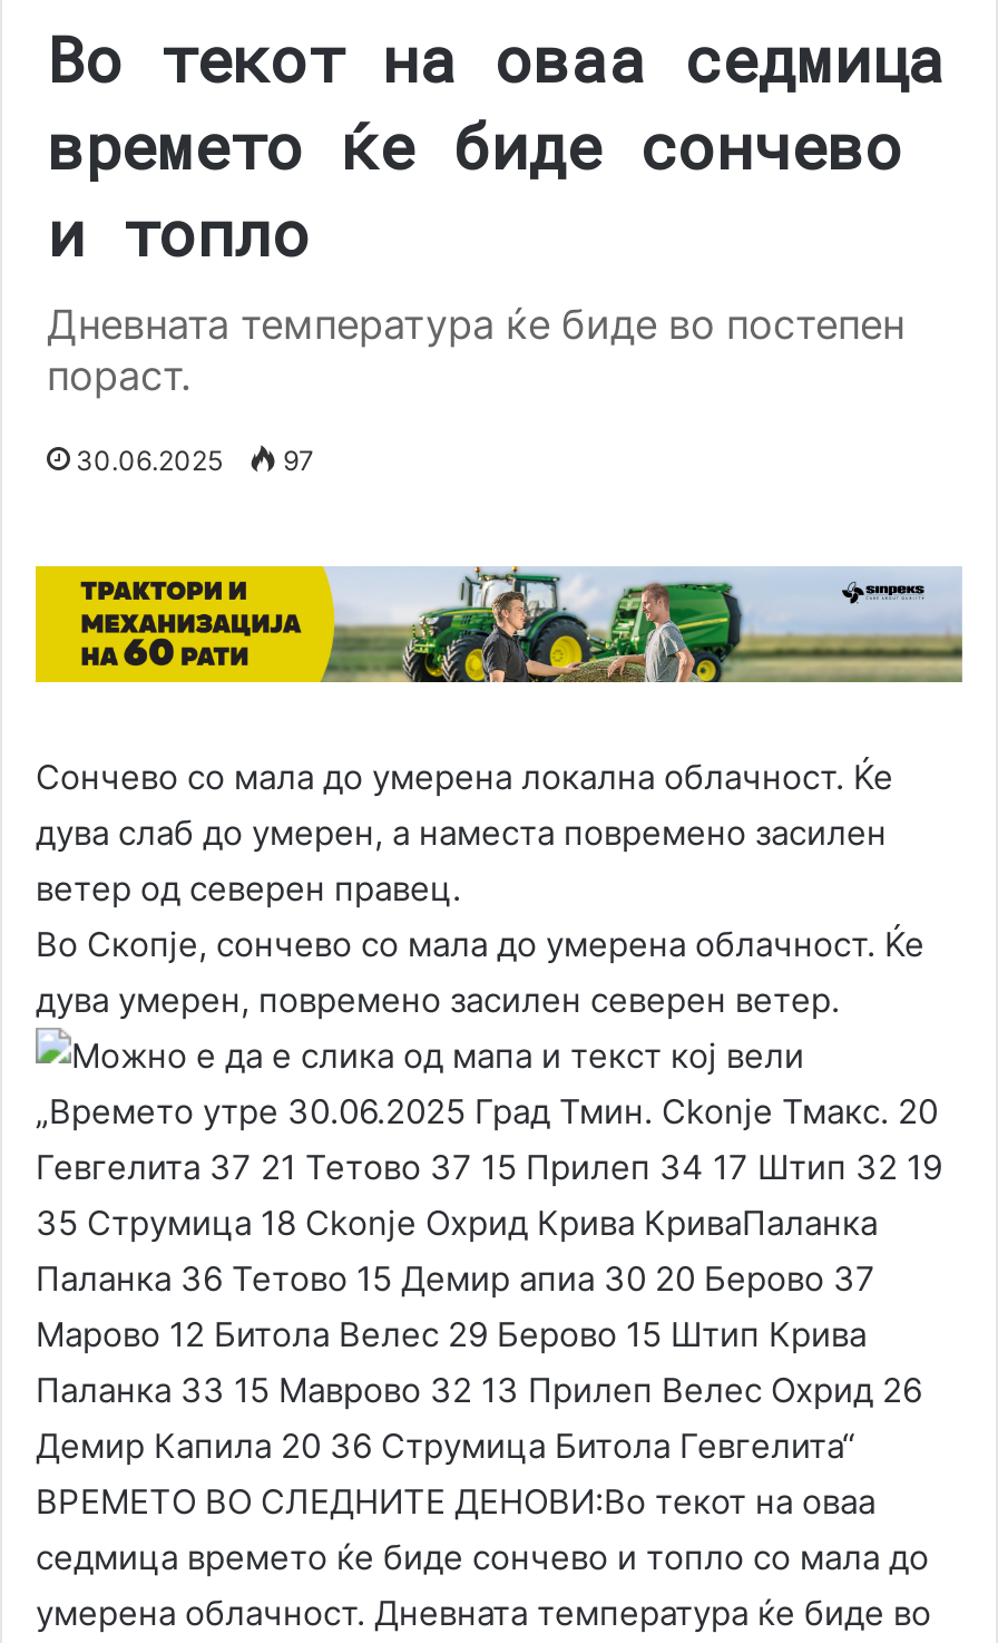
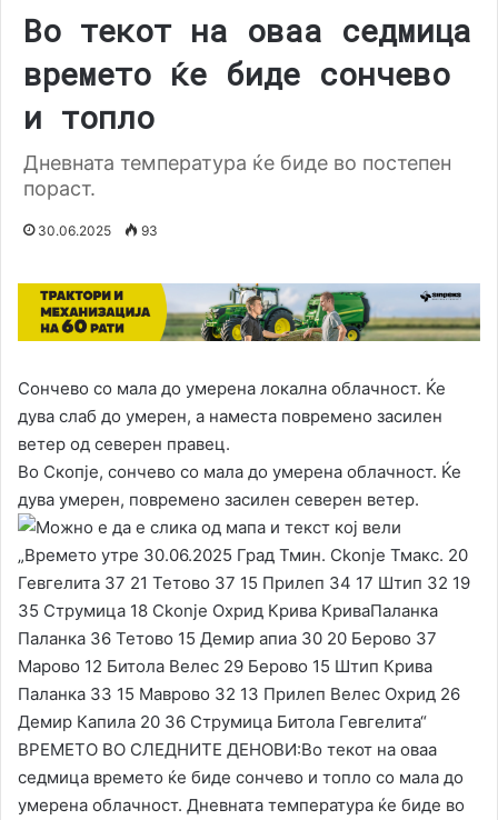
- 30.06.2025 97
+ 30.06.2025 93
